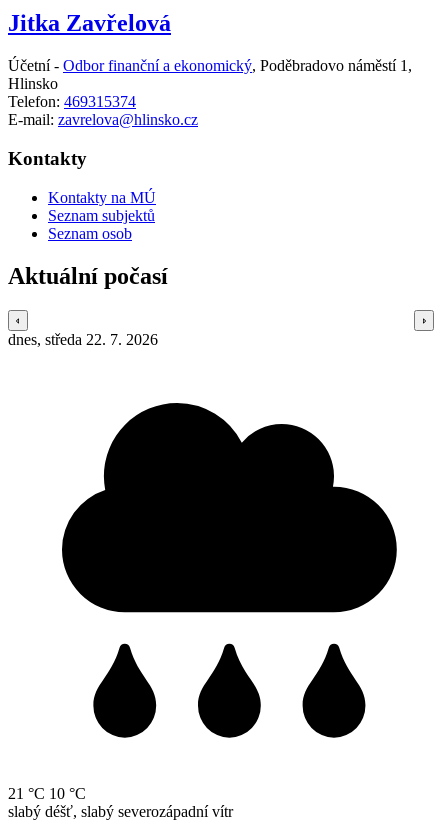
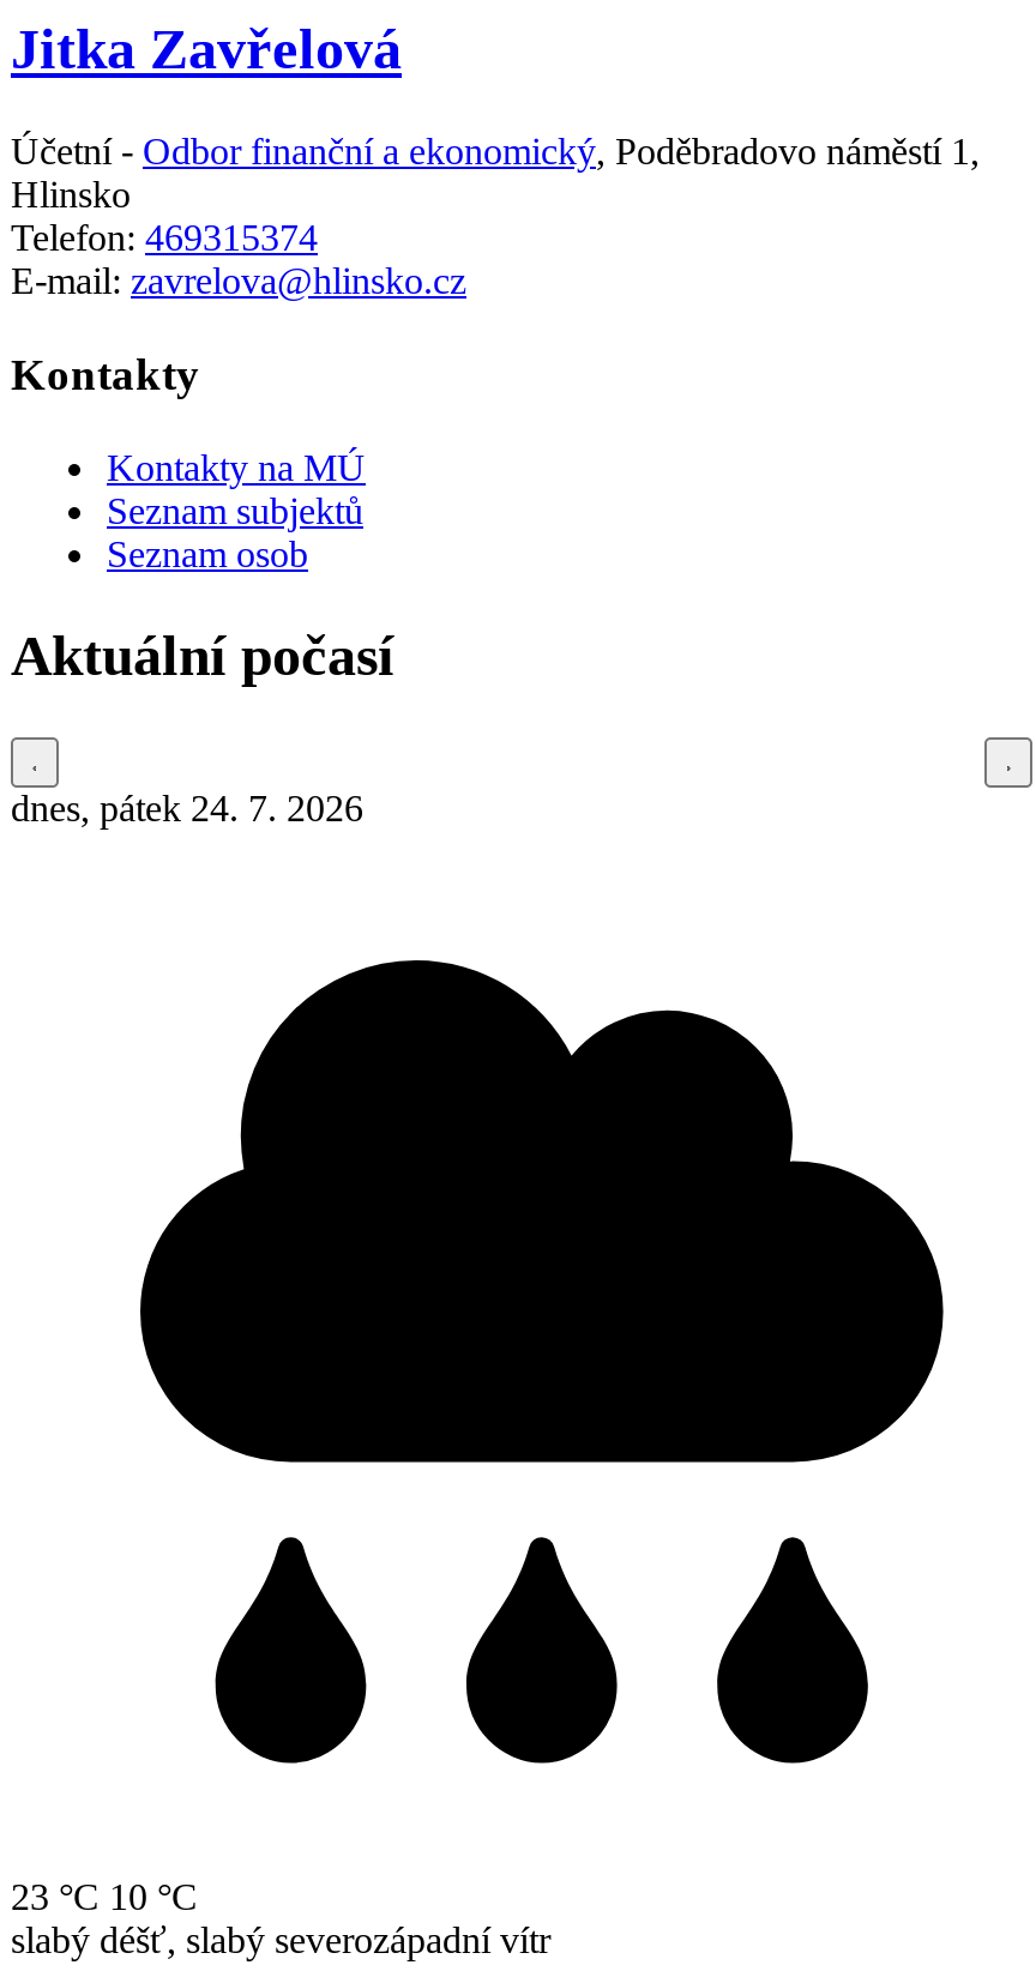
- dnes, středa 22. 7. 2026
+ dnes, pátek 24. 7. 2026

- 21 °C 10 °C
+ 23 °C 10 °C
